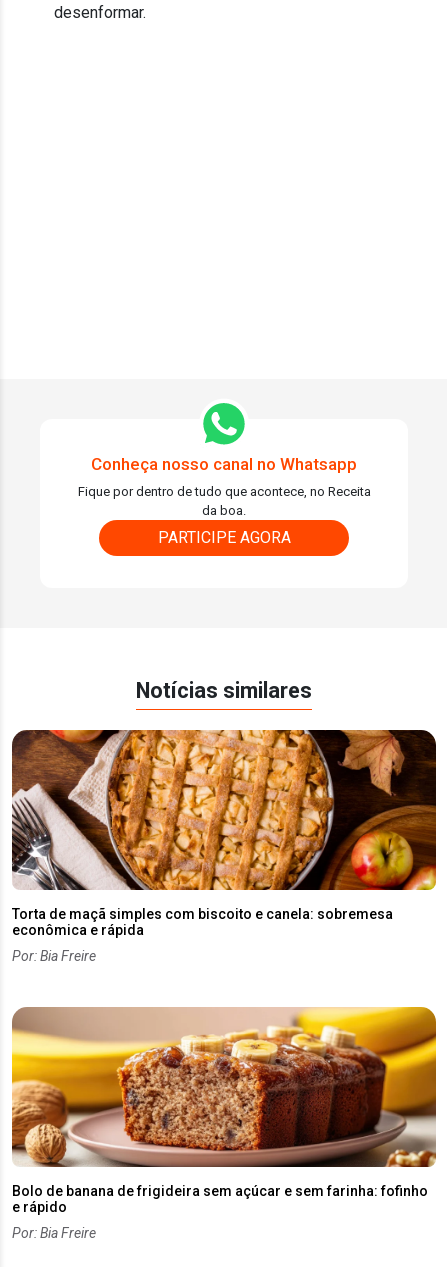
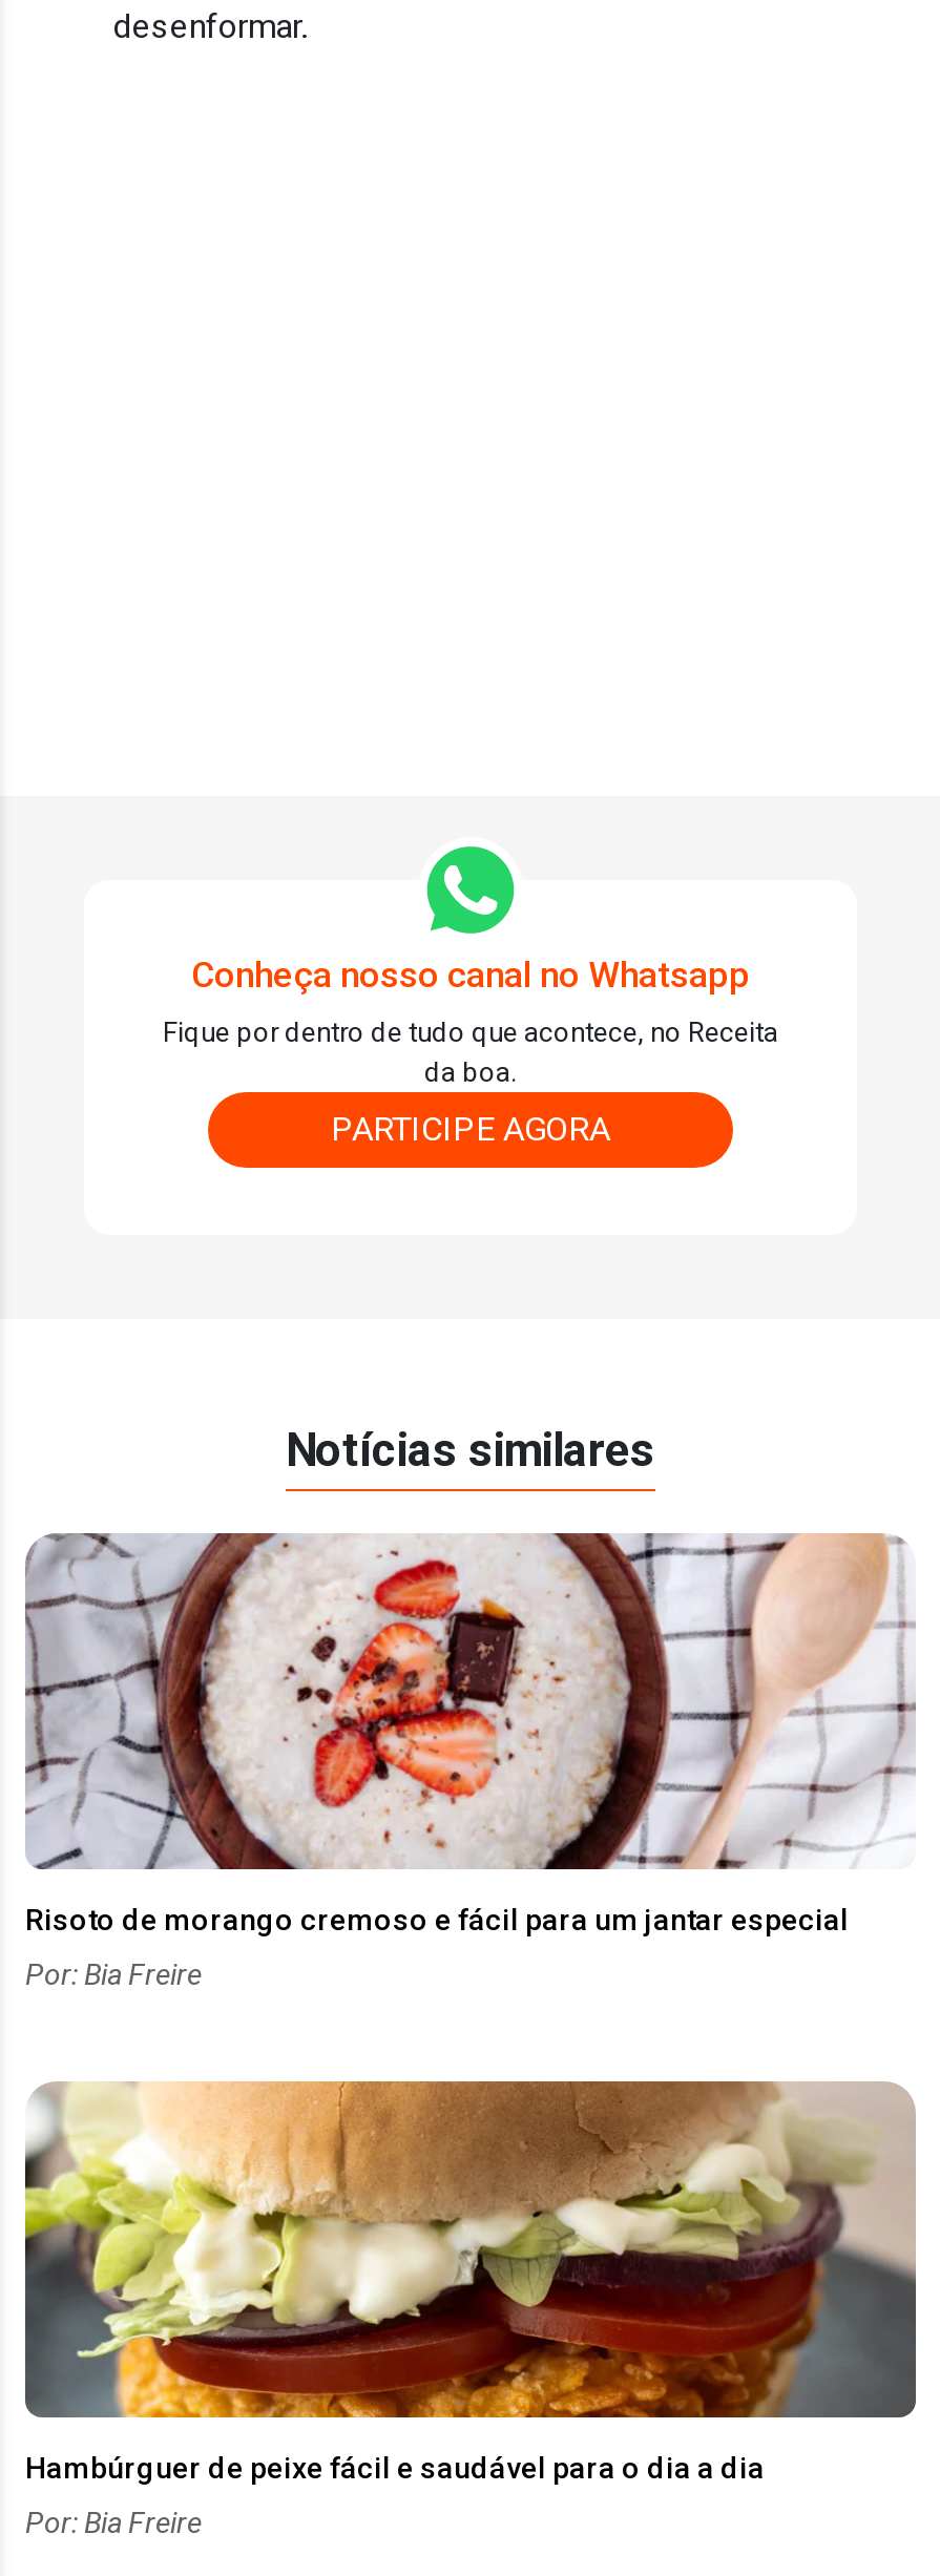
- [image]
- Torta de maçã simples com biscoito e canela: sobremesa
- econômica e rápida
+ [image]
+ Risoto de morango cremoso e fácil para um jantar especial

- [image]
- Bolo de banana de frigideira sem açúcar e sem farinha: fofinho
- e rápido
+ [image]
+ Hambúrguer de peixe fácil e saudável para o dia a dia
